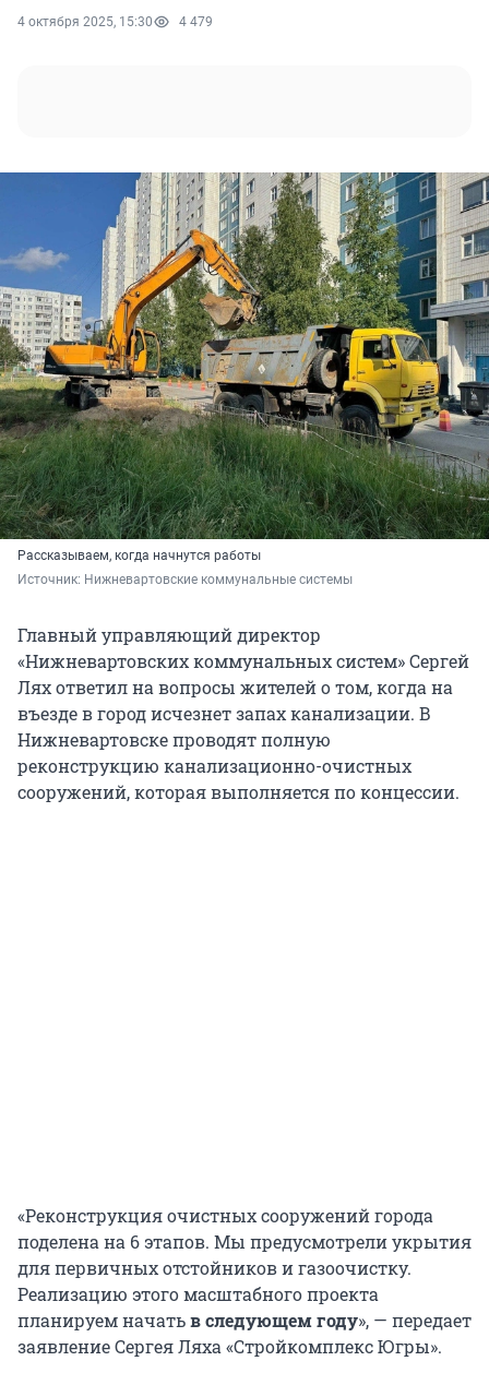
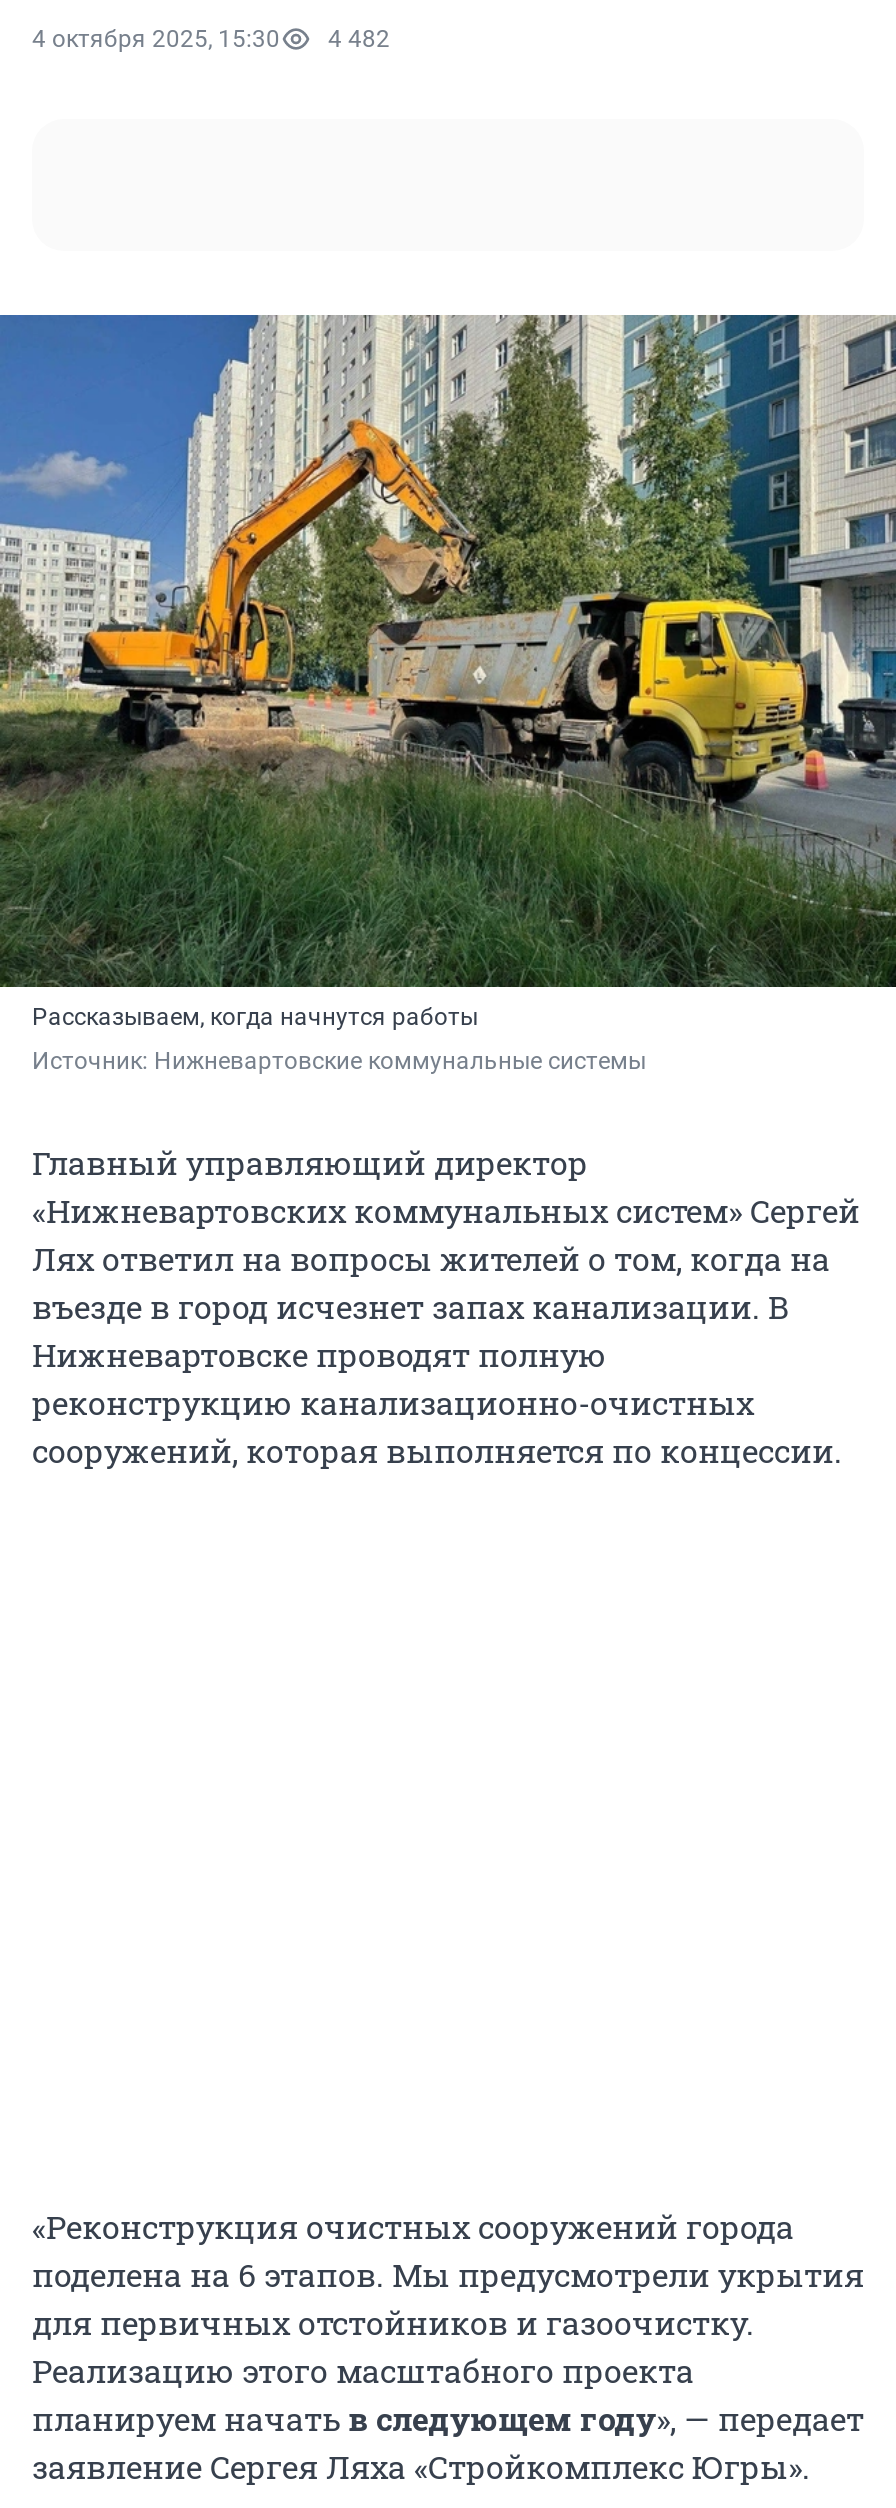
- 4 октября 2025, 15:30 4 479
+ 4 октября 2025, 15:30 4 482
